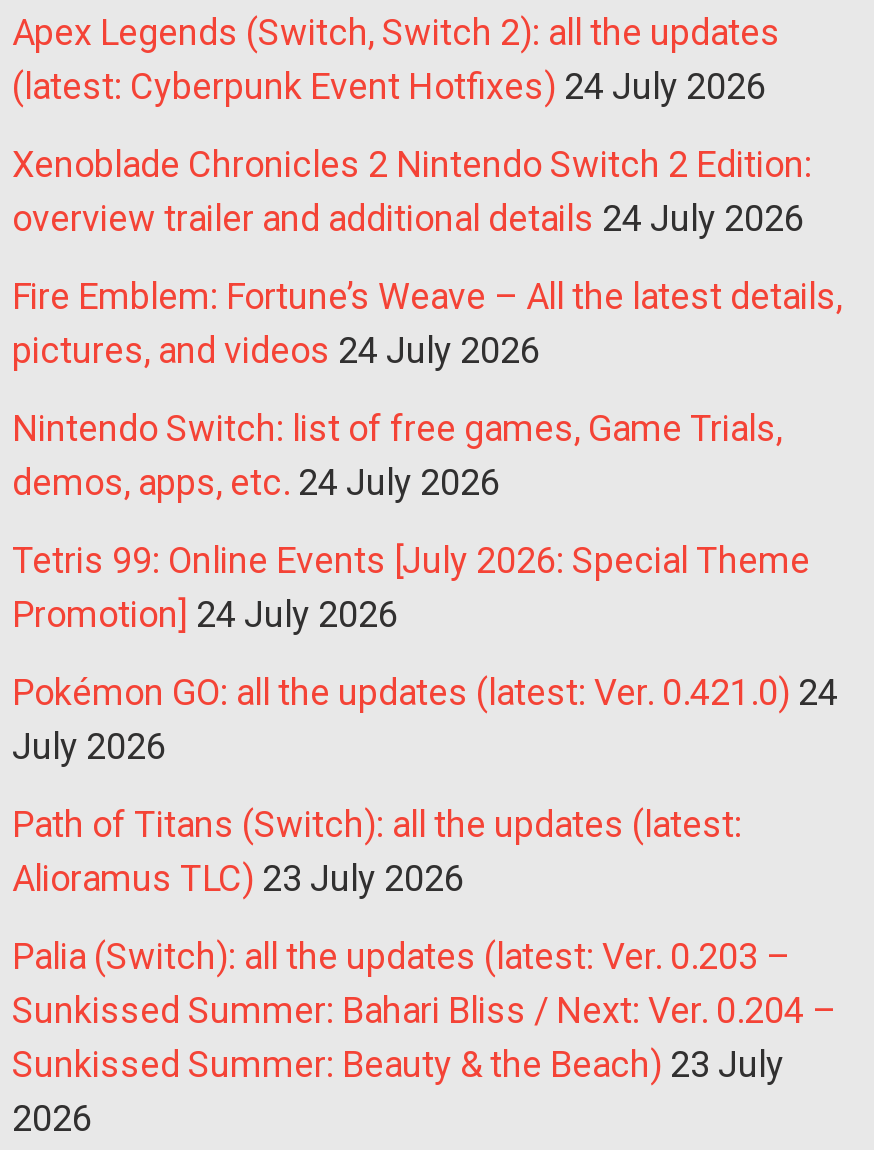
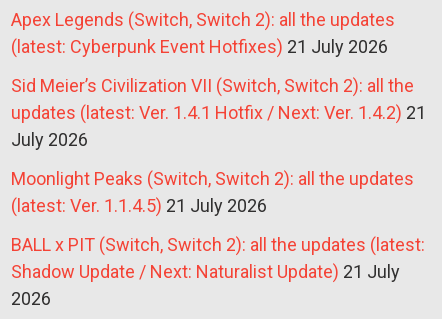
- (latest: Cyberpunk Event Hotfixes) 24 July 2026
- Xenoblade Chronicles 2 Nintendo Switch 2 Edition:
- overview trailer and additional details 24 July 2026
- Fire Emblem: Fortune’s Weave – All the latest details,
- pictures, and videos 24 July 2026
- Nintendo Switch: list of free games, Game Trials,
- demos, apps, etc. 24 July 2026
- Tetris 99: Online Events [July 2026: Special Theme
- Promotion] 24 July 2026
- Pokémon GO: all the updates (latest: Ver. 0.421.0) 24
+ (latest: Cyberpunk Event Hotfixes) 21 July 2026
+ Sid Meier’s Civilization VII (Switch, Switch 2): all the
+ updates (latest: Ver. 1.4.1 Hotfix / Next: Ver. 1.4.2) 21

- Path of Titans (Switch): all the updates (latest:
- Alioramus TLC) 23 July 2026
+ Moonlight Peaks (Switch, Switch 2): all the updates
+ (latest: Ver. 1.1.4.5) 21 July 2026

- Palia (Switch): all the updates (latest: Ver. 0.203 –
- Sunkissed Summer: Bahari Bliss / Next: Ver. 0.204 –
- Sunkissed Summer: Beauty & the Beach) 23 July
+ BALL x PIT (Switch, Switch 2): all the updates (latest:
+ Shadow Update / Next: Naturalist Update) 21 July
